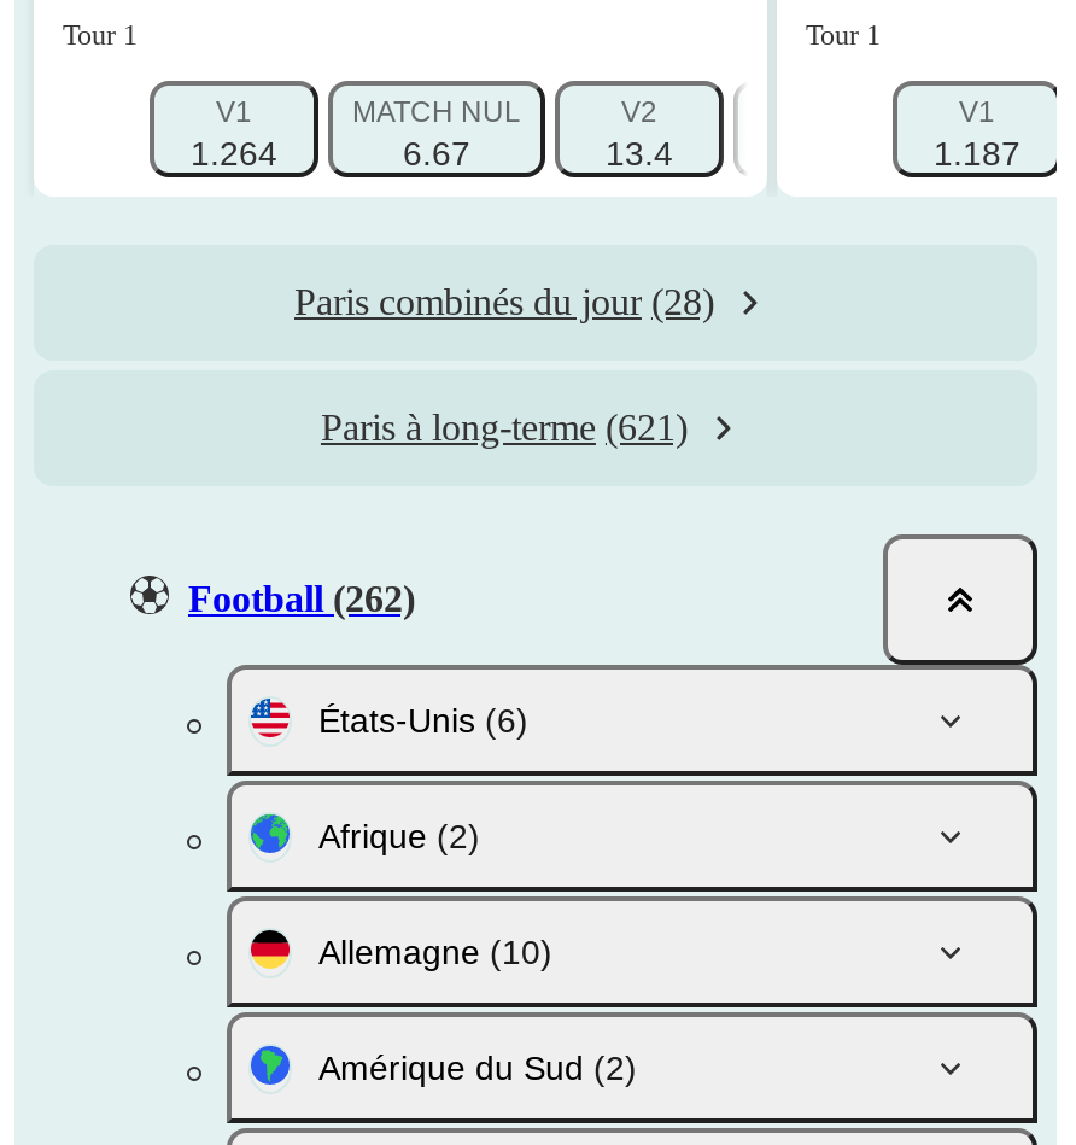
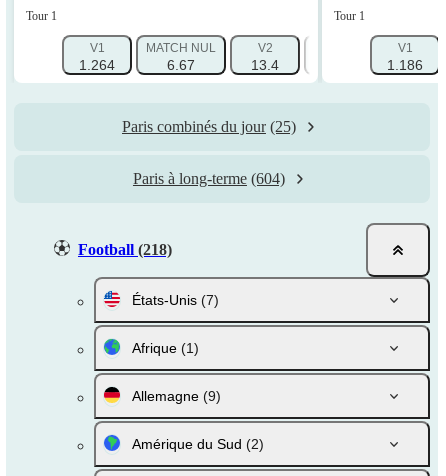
- 1.187
+ 1.186

- Paris combinés du jour (28)
+ Paris combinés du jour (25)

- Paris à long-terme (621)
+ Paris à long-terme (604)

- Football (262)
+ Football (218)

- États-Unis (6)
+ États-Unis (7)

- Afrique (2)
+ Afrique (1)

- Allemagne (10)
+ Allemagne (9)
